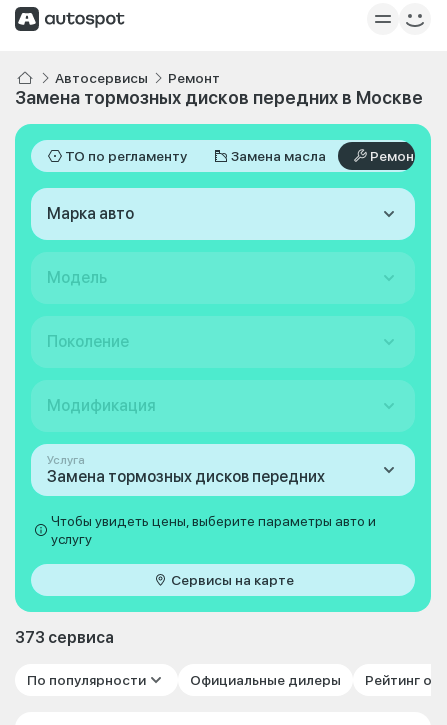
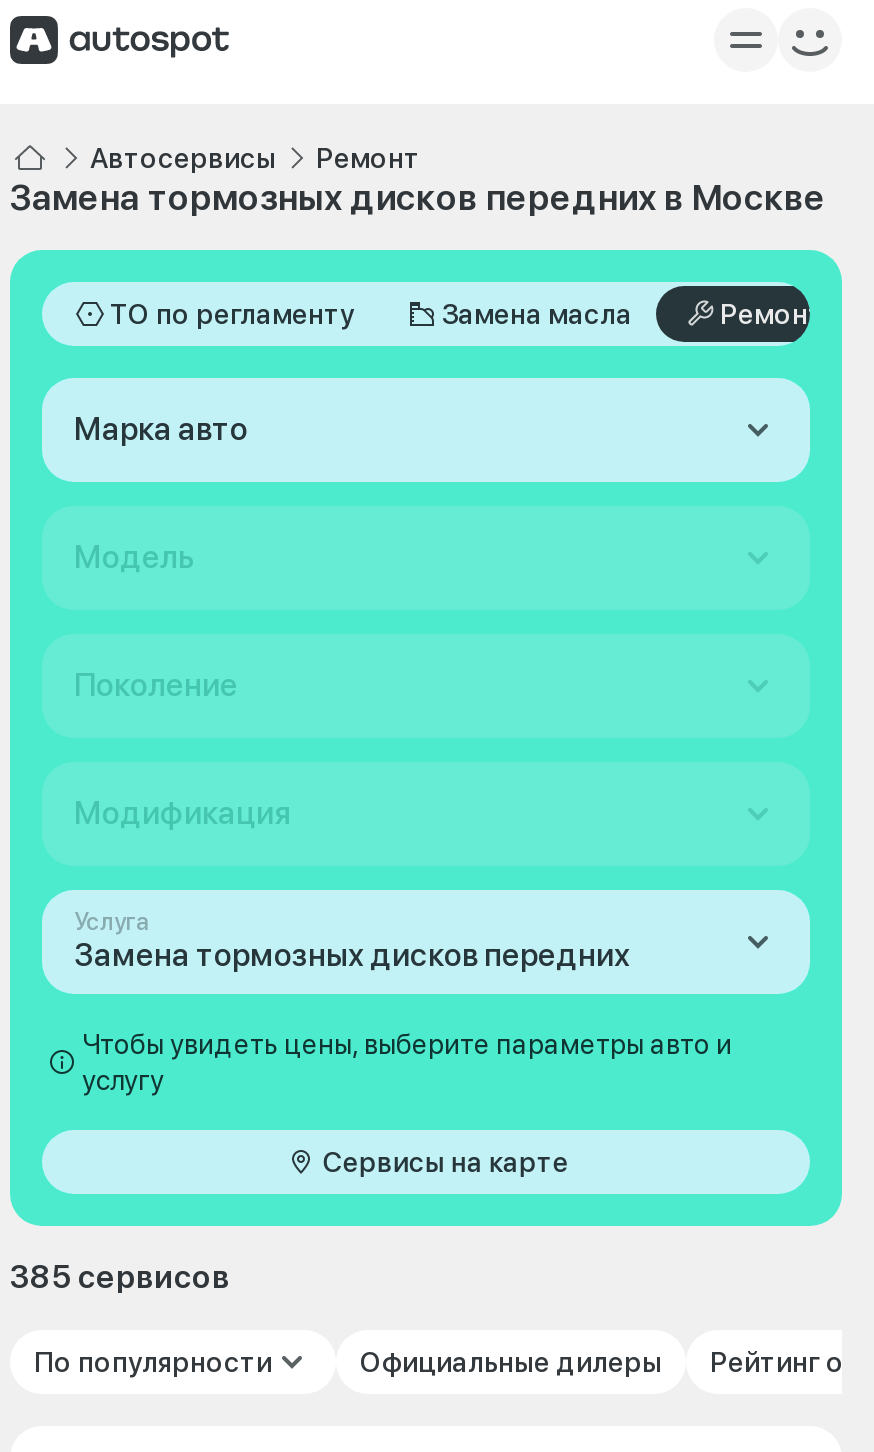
- 373 сервиса
+ 385 сервисов
